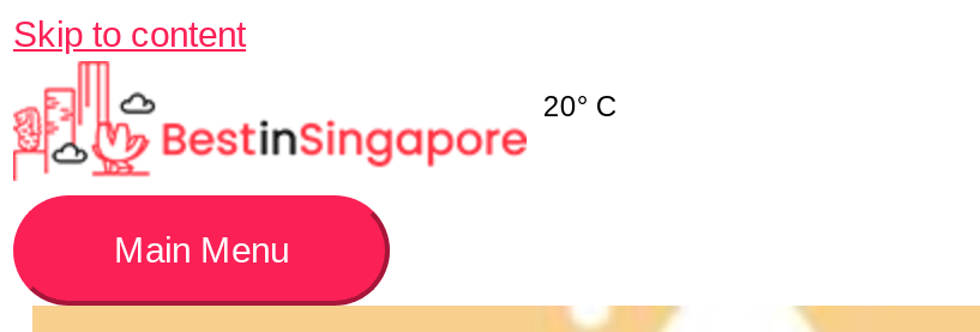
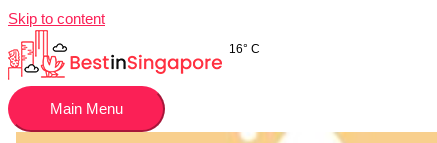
- 20° C
+ 16° C
